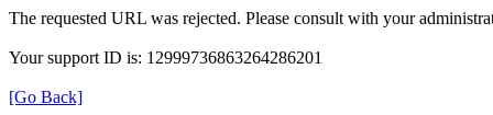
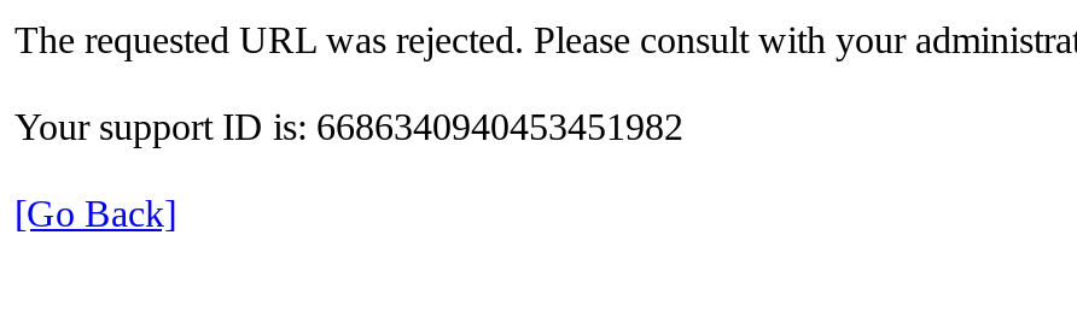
- Your support ID is: 12999736863264286201
+ Your support ID is: 6686340940453451982
